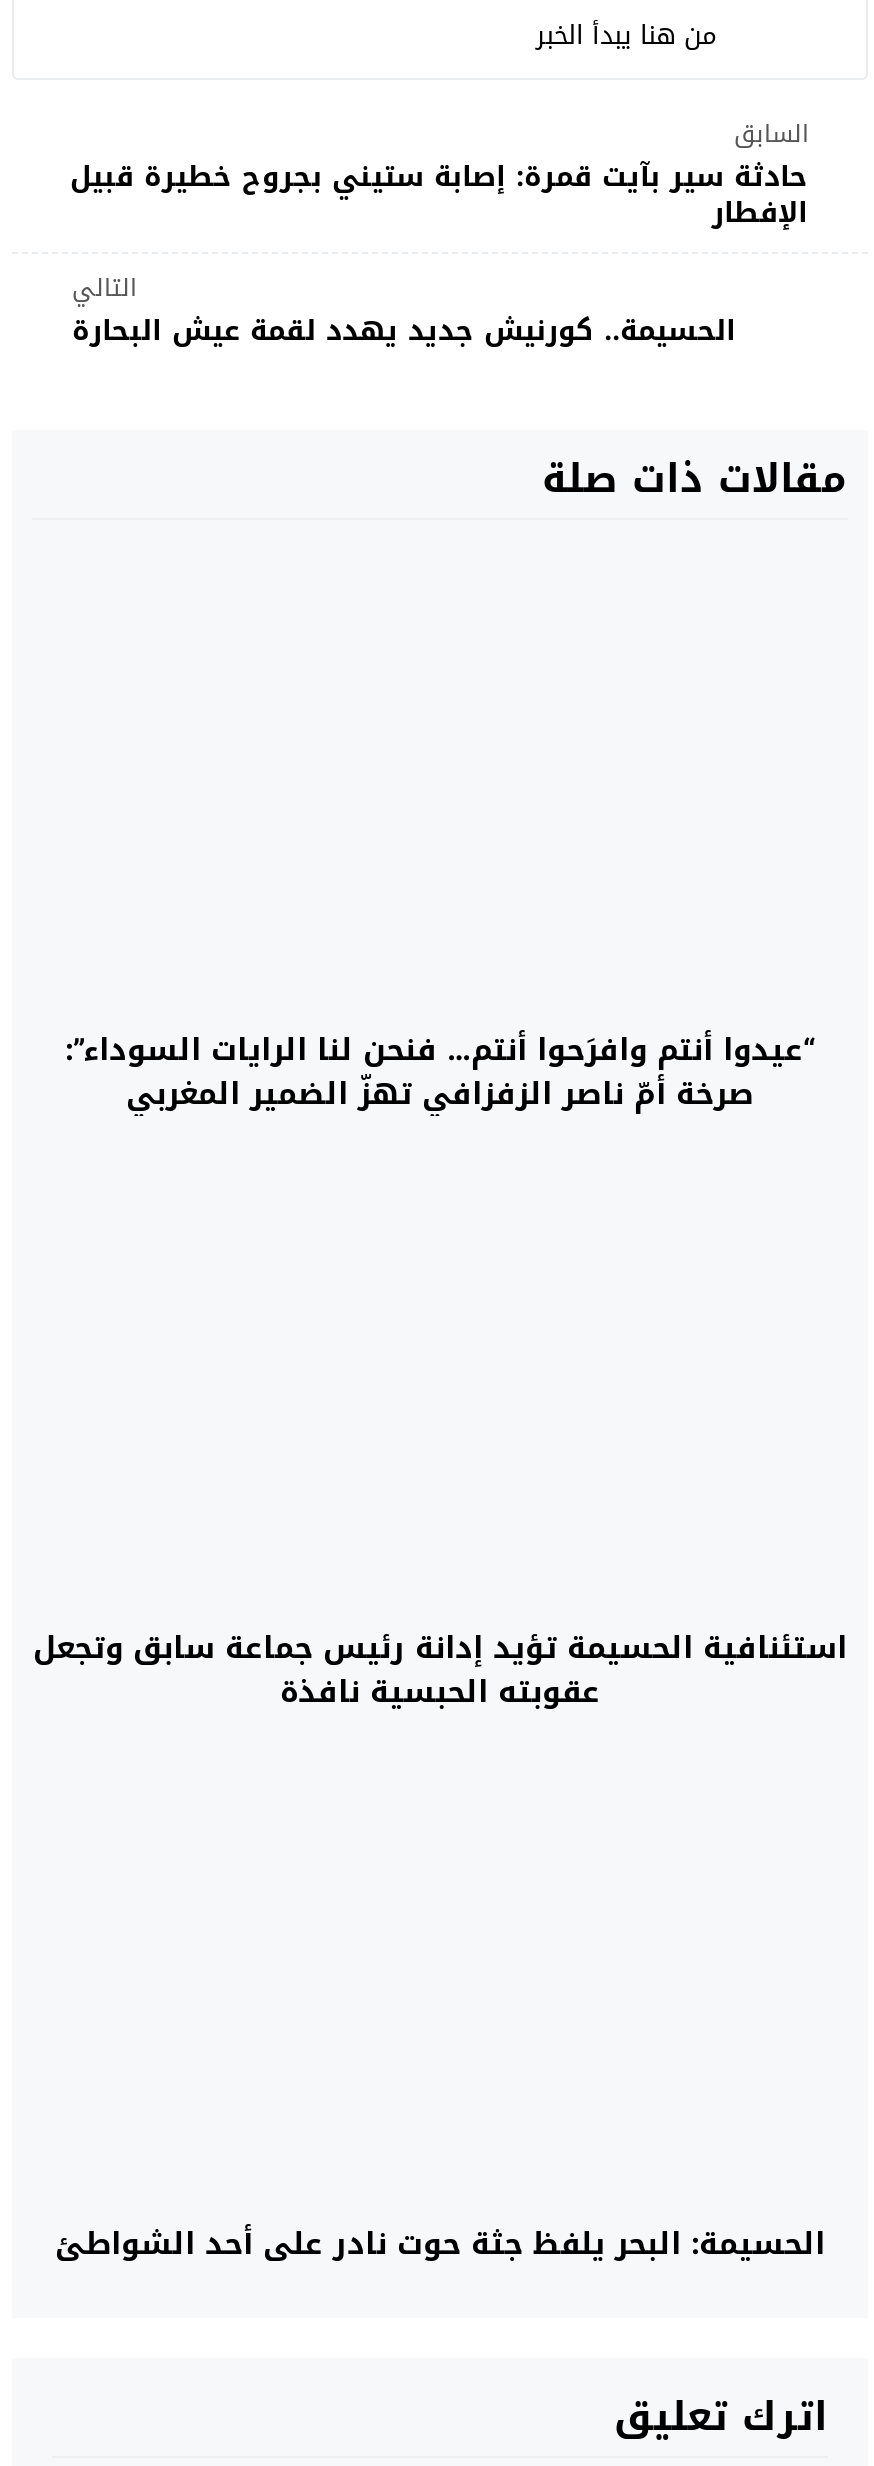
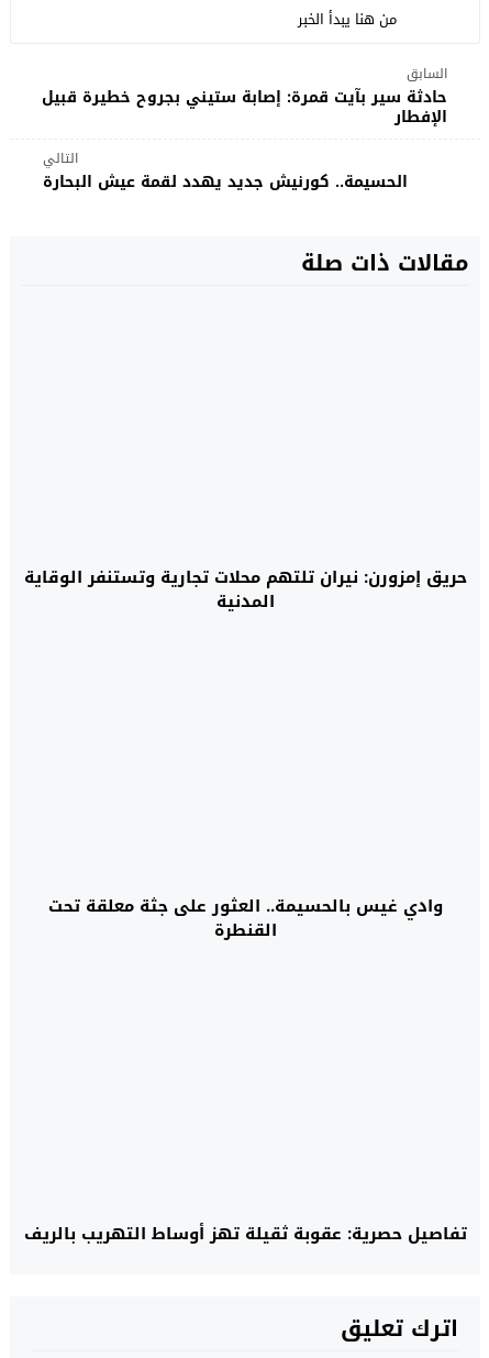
- “عيدوا أنتم وافرَحوا أنتم… فنحن لنا الرايات السوداء”:
- صرخة أمّ ناصر الزفزافي تهزّ الضمير المغربي
+ حريق إمزورن: نيران تلتهم محلات تجارية وتستنفر الوقاية
+ المدنية

- استئنافية الحسيمة تؤيد إدانة رئيس جماعة سابق وتجعل
- عقوبته الحبسية نافذة
+ وادي غيس بالحسيمة.. العثور على جثة معلقة تحت
+ القنطرة

- الحسيمة: البحر يلفظ جثة حوت نادر على أحد الشواطئ
+ تفاصيل حصرية: عقوبة ثقيلة تهز أوساط التهريب بالريف
